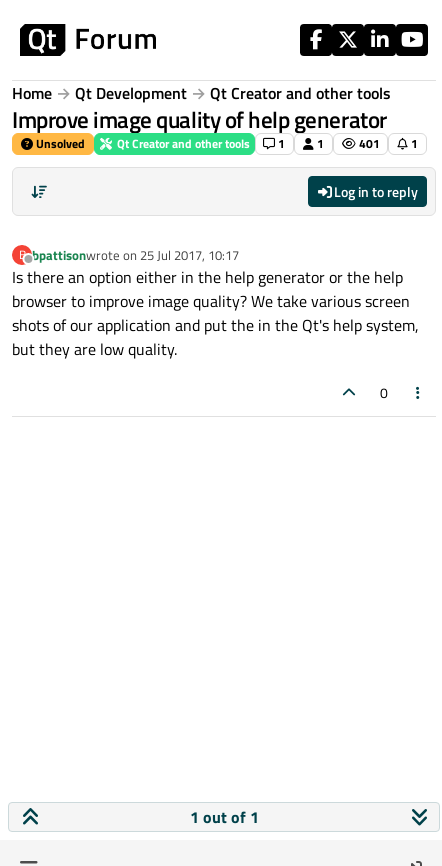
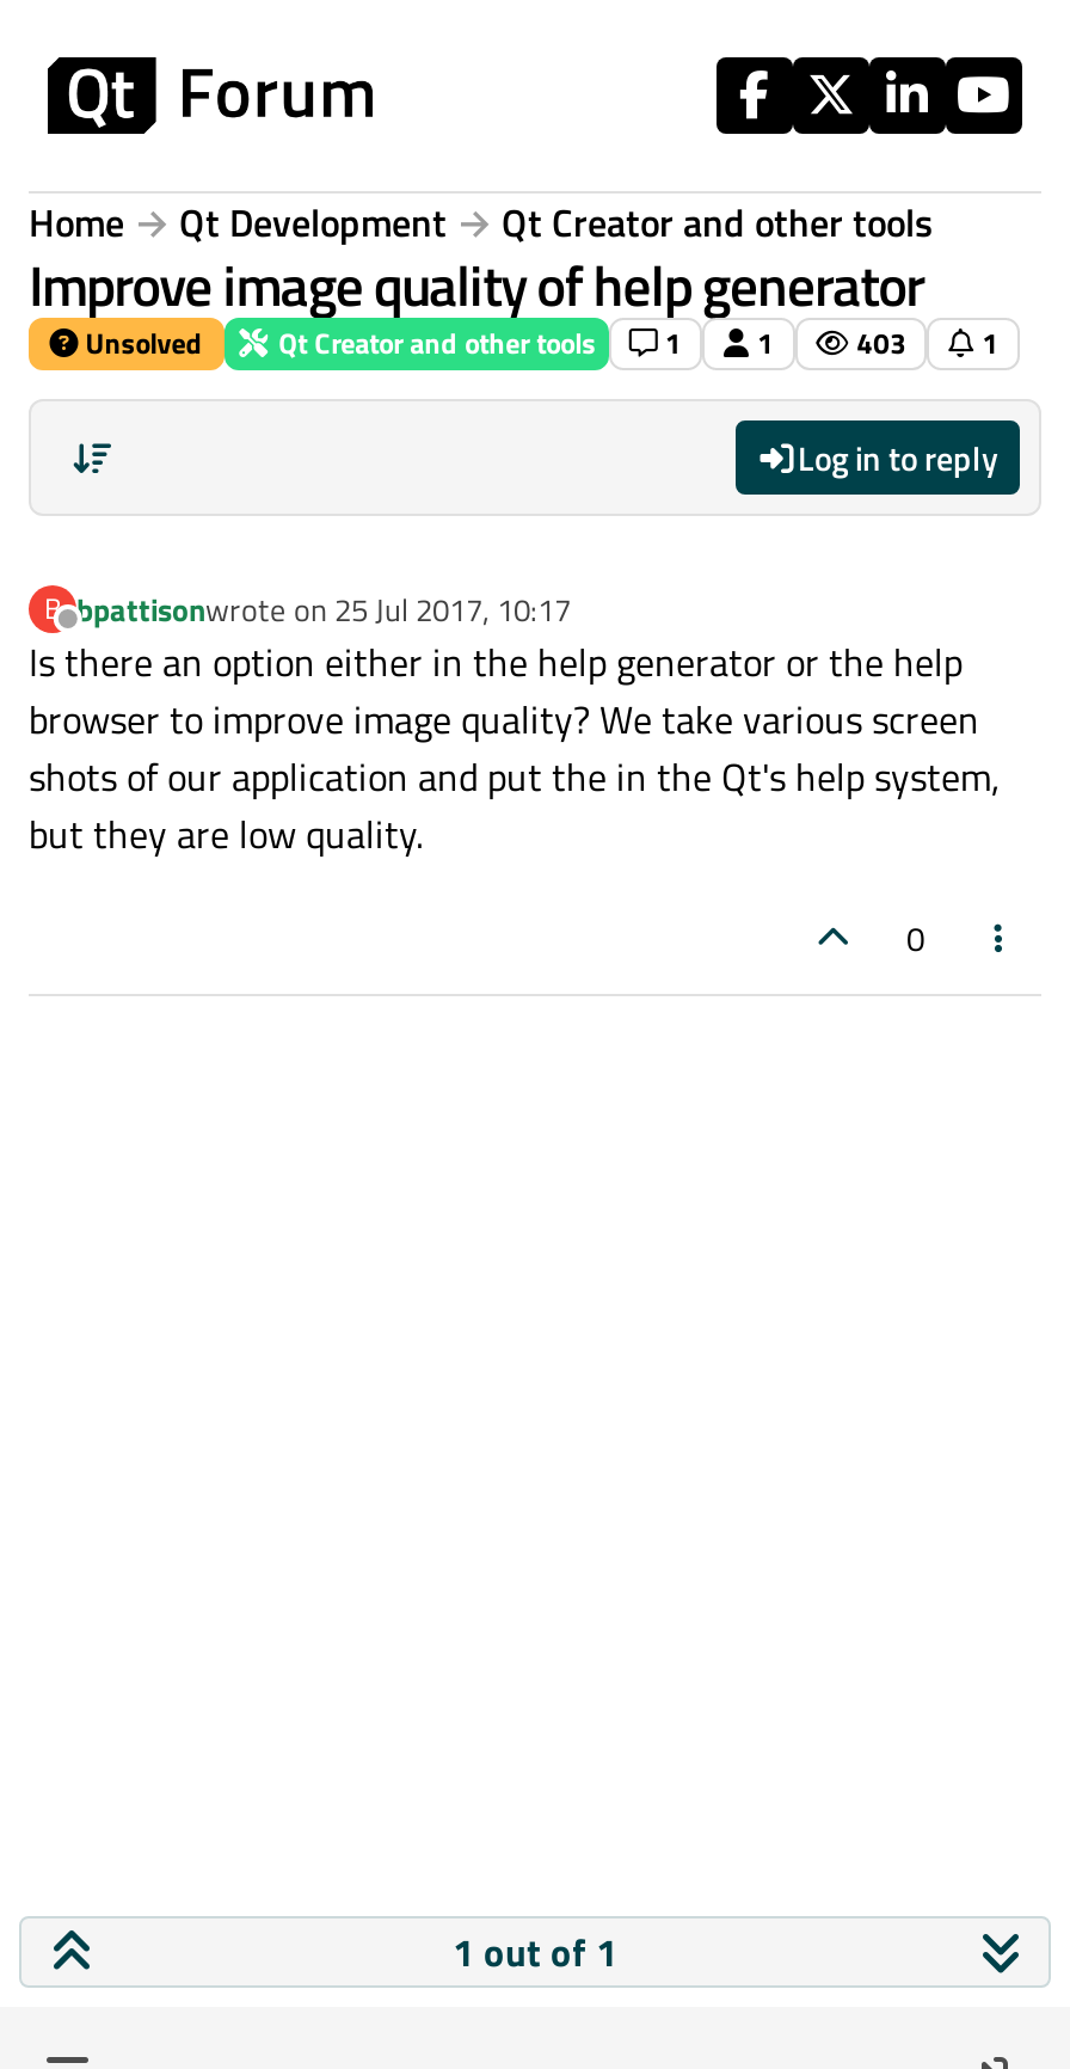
- Unsolved Qt Creator and other tools 1 1 401 1
+ Unsolved Qt Creator and other tools 1 1 403 1
